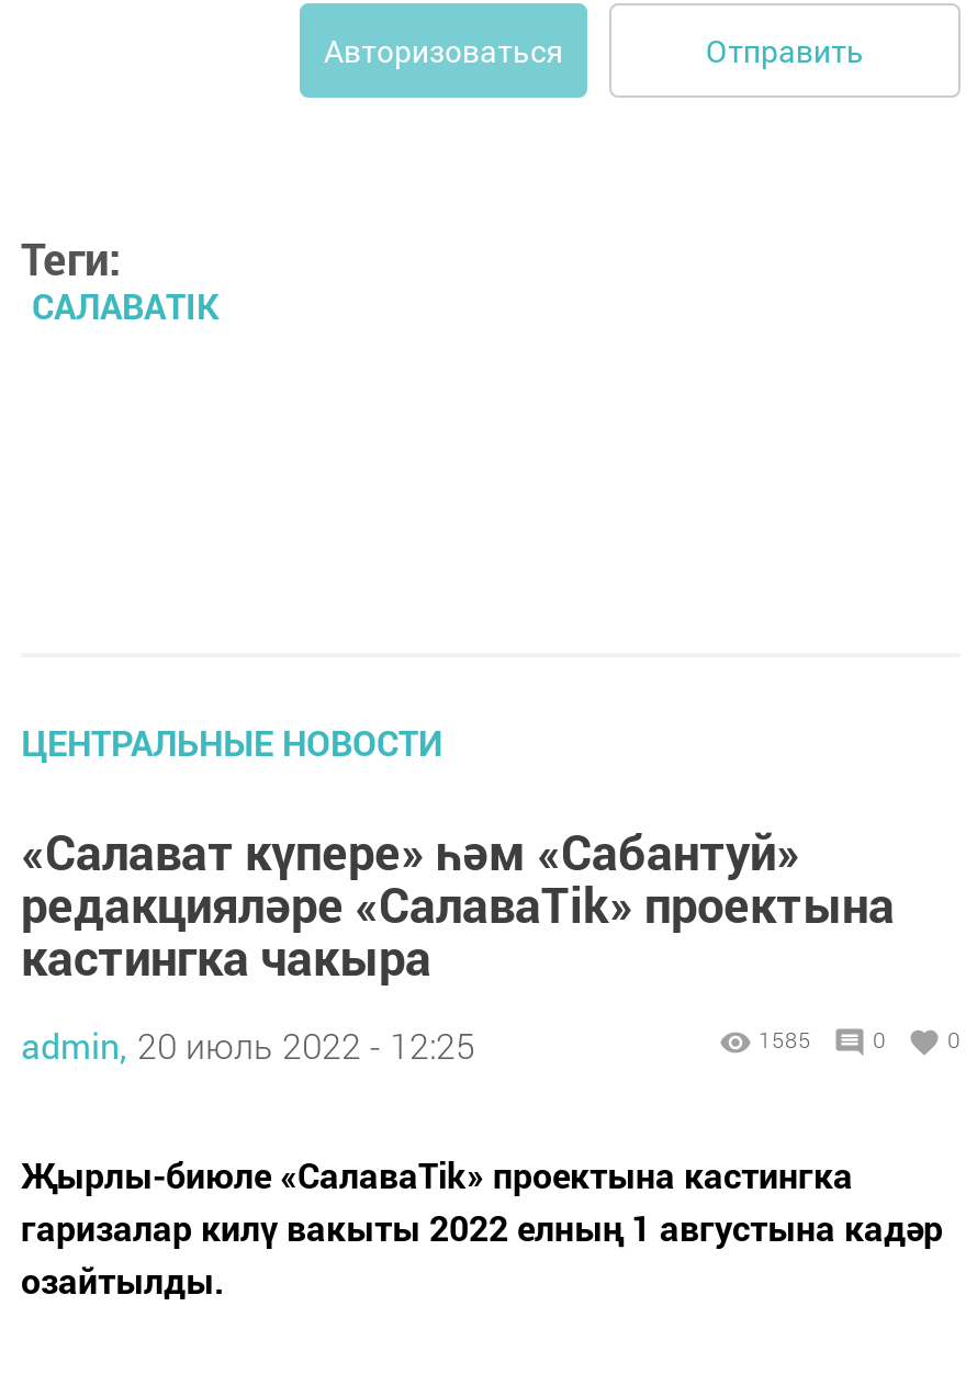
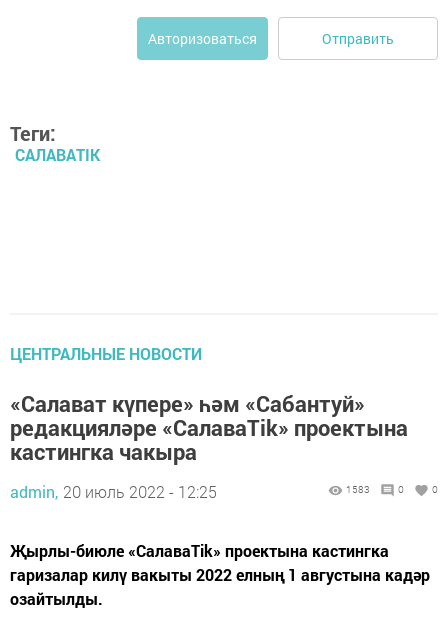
- 1585
+ 1583
